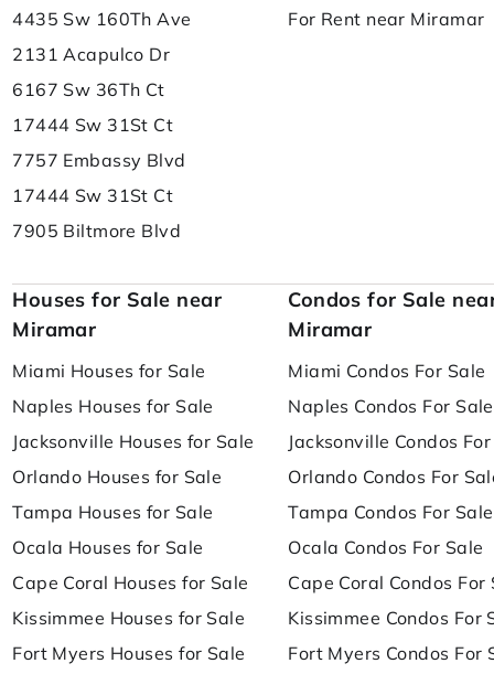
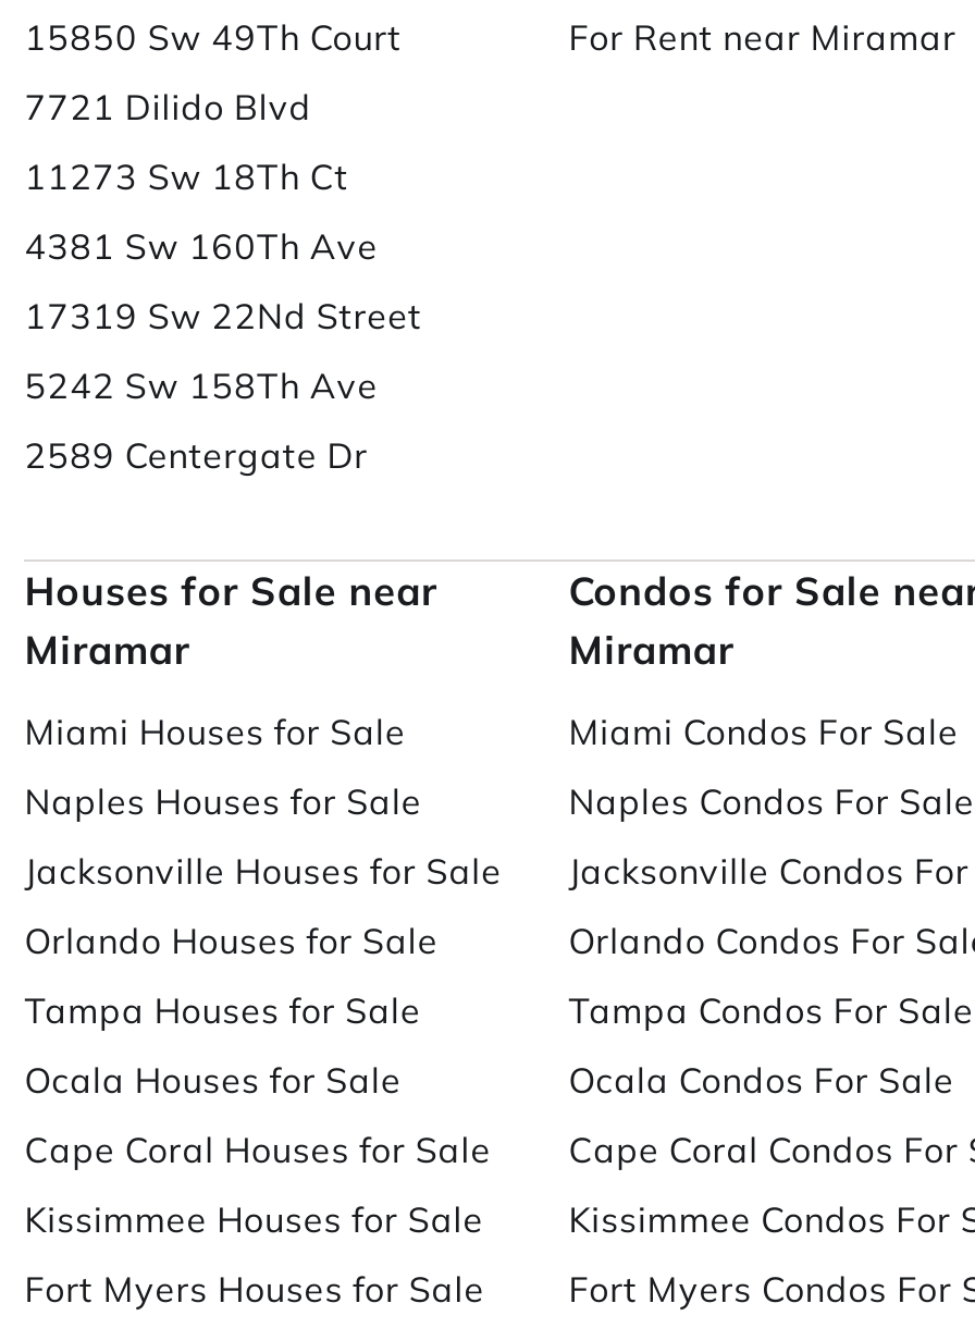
- 4435 Sw 160Th Ave
+ 15850 Sw 49Th Court

- 2131 Acapulco Dr
+ 7721 Dilido Blvd

- 6167 Sw 36Th Ct
+ 11273 Sw 18Th Ct

- 17444 Sw 31St Ct
+ 4381 Sw 160Th Ave

- 7757 Embassy Blvd
+ 17319 Sw 22Nd Street

- 17444 Sw 31St Ct
+ 5242 Sw 158Th Ave

- 7905 Biltmore Blvd
+ 2589 Centergate Dr
